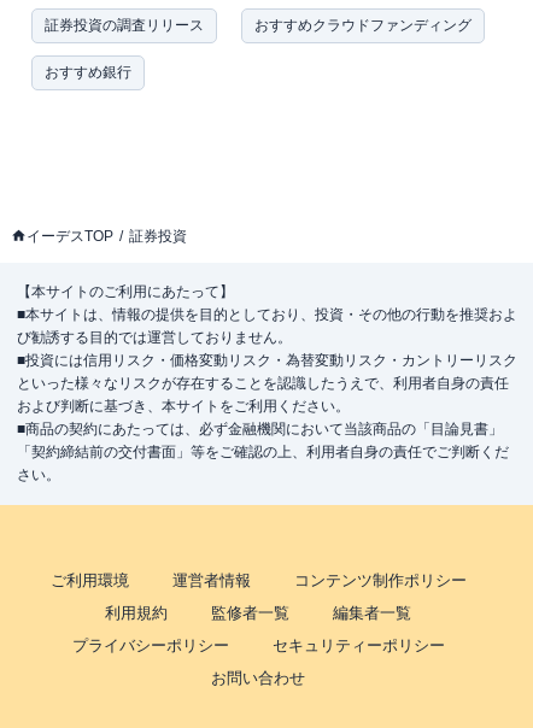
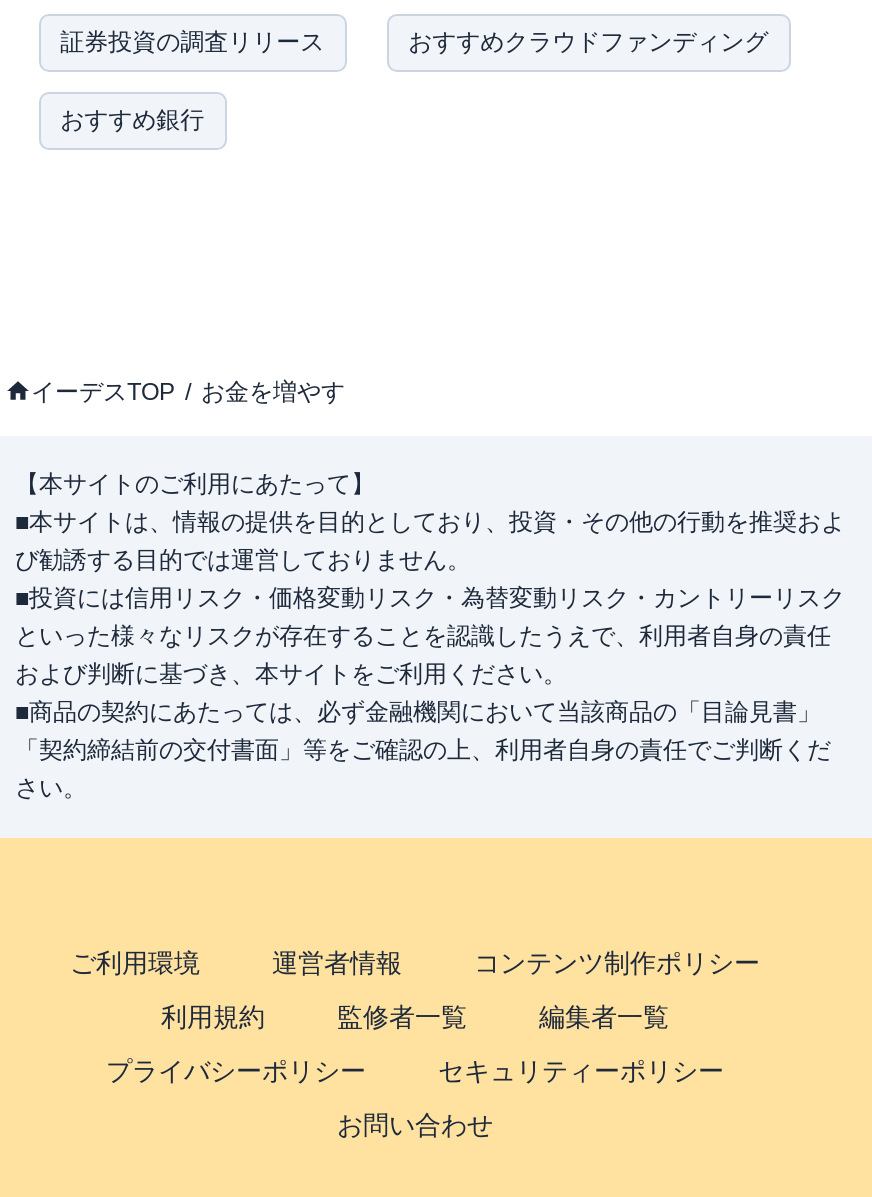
- 証券投資
+ お金を増やす
